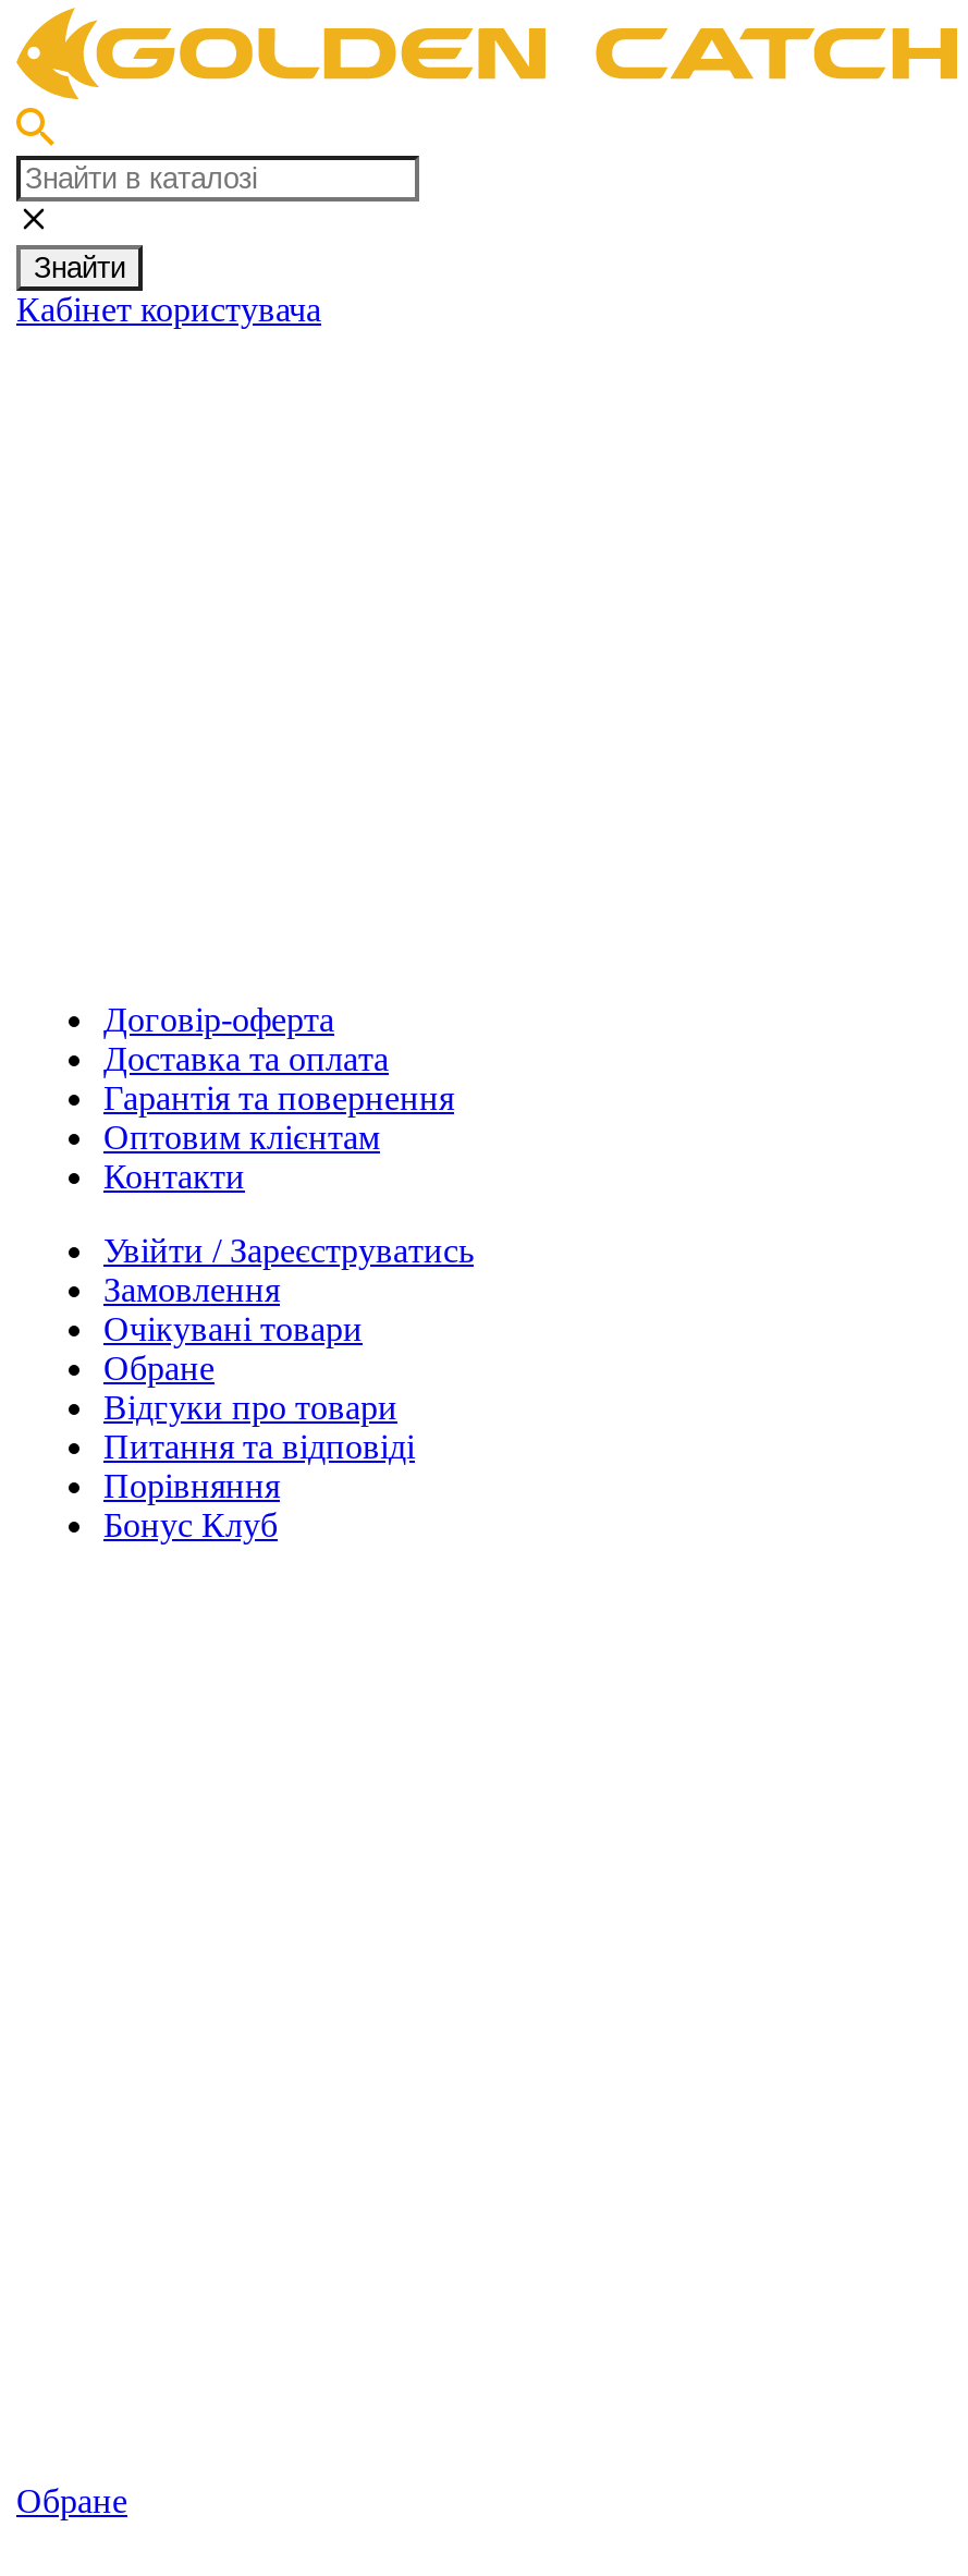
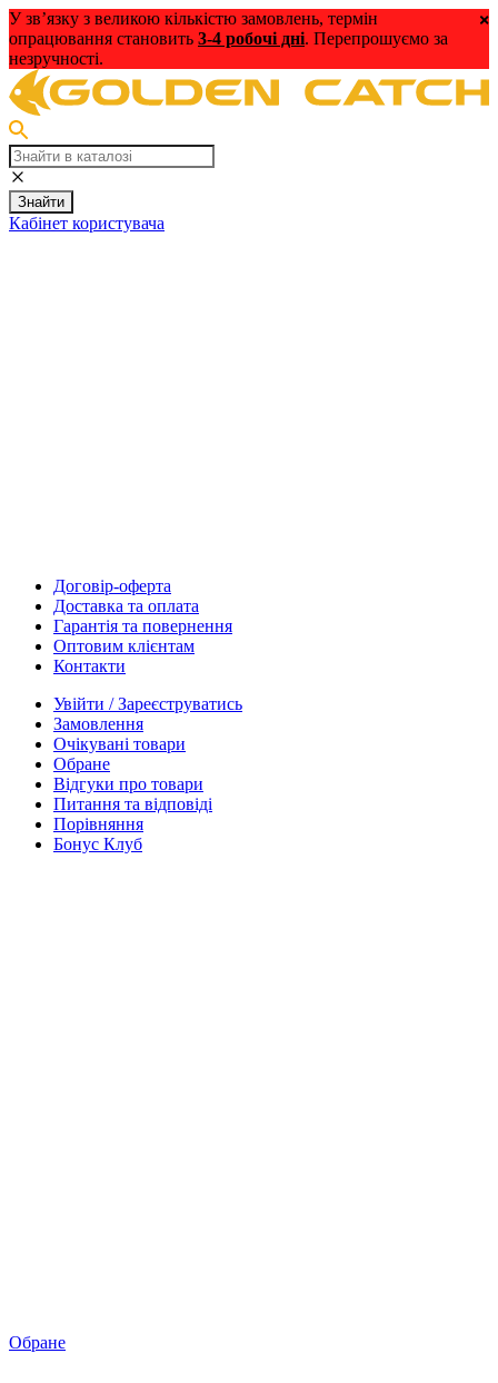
+ У зв’язку з великою кількістю замовлень, термін
+ опрацювання становить 3-4 робочі дні. Перепрошуємо за
+ незручності.
